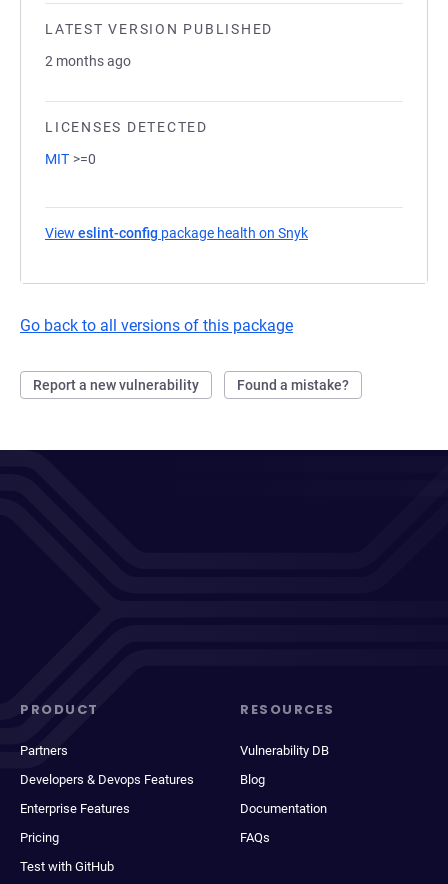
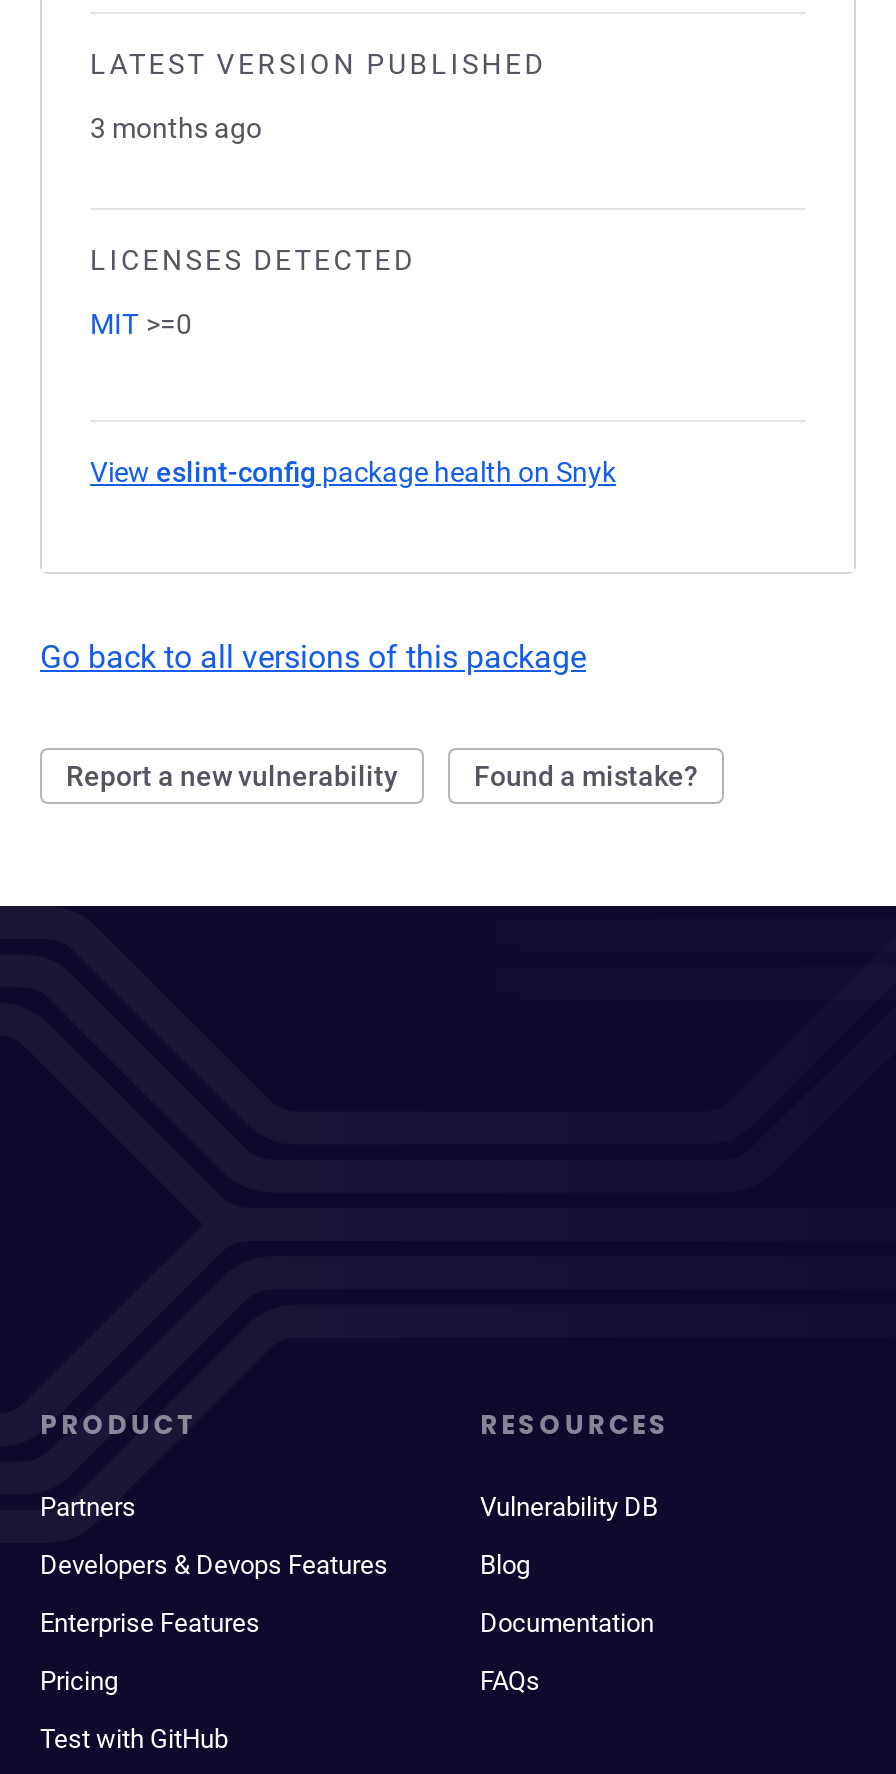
- 2 months ago
+ 3 months ago
